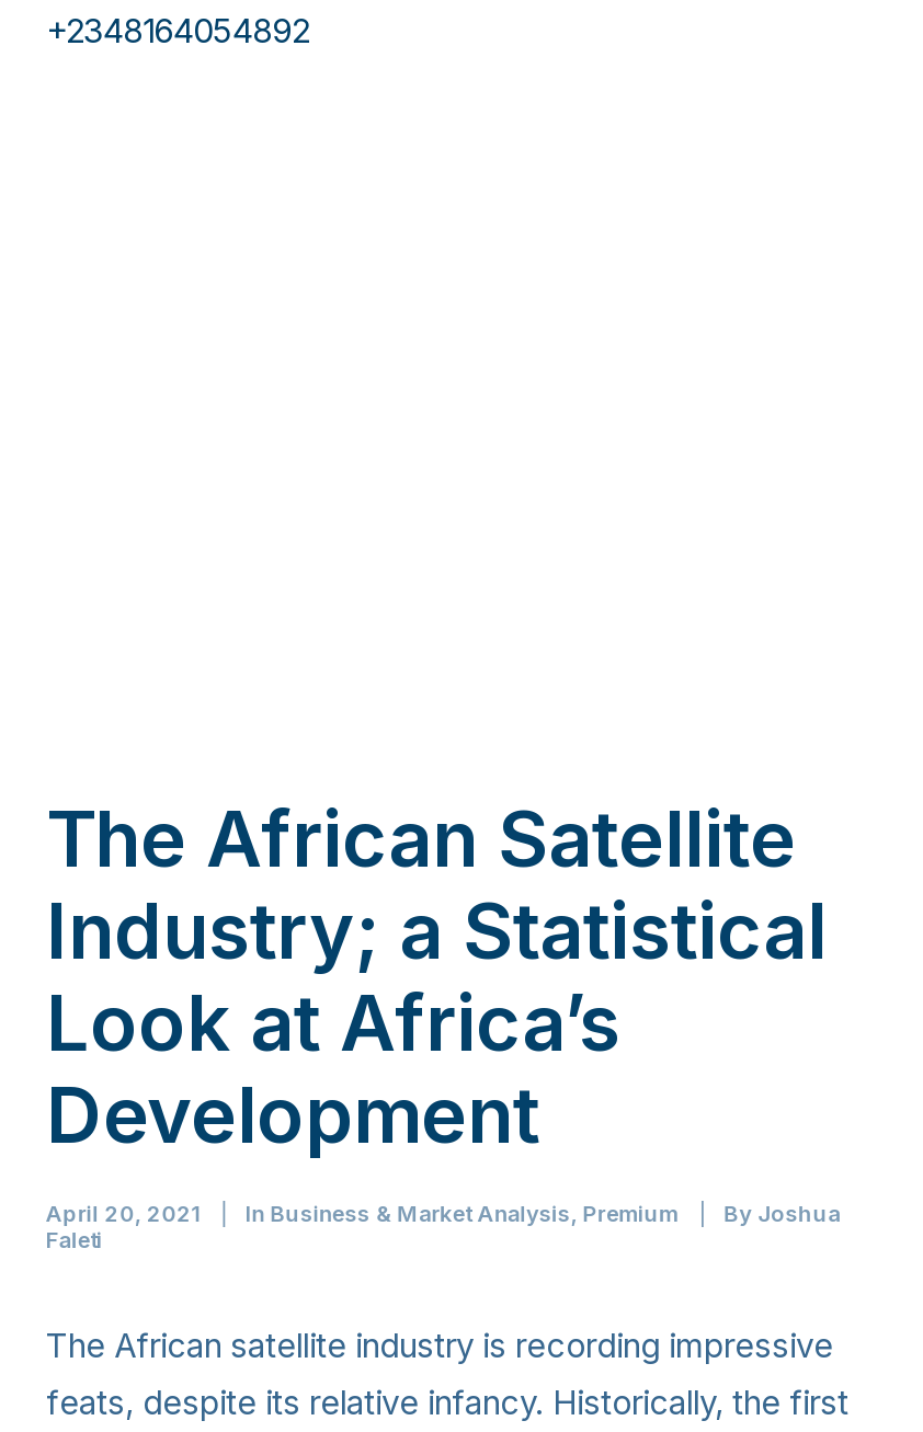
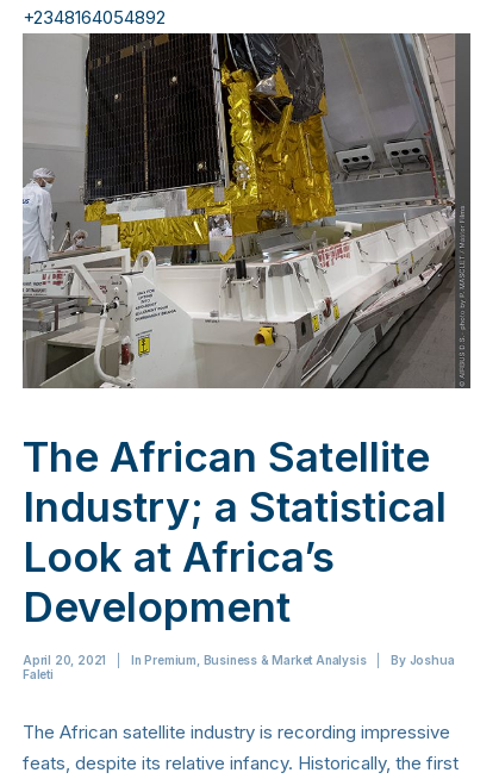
+ [image]

- In Business & Market Analysis, Premium
+ In Premium, Business & Market Analysis
